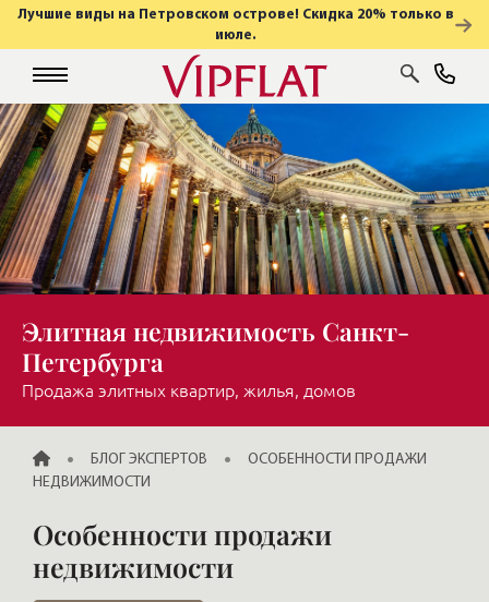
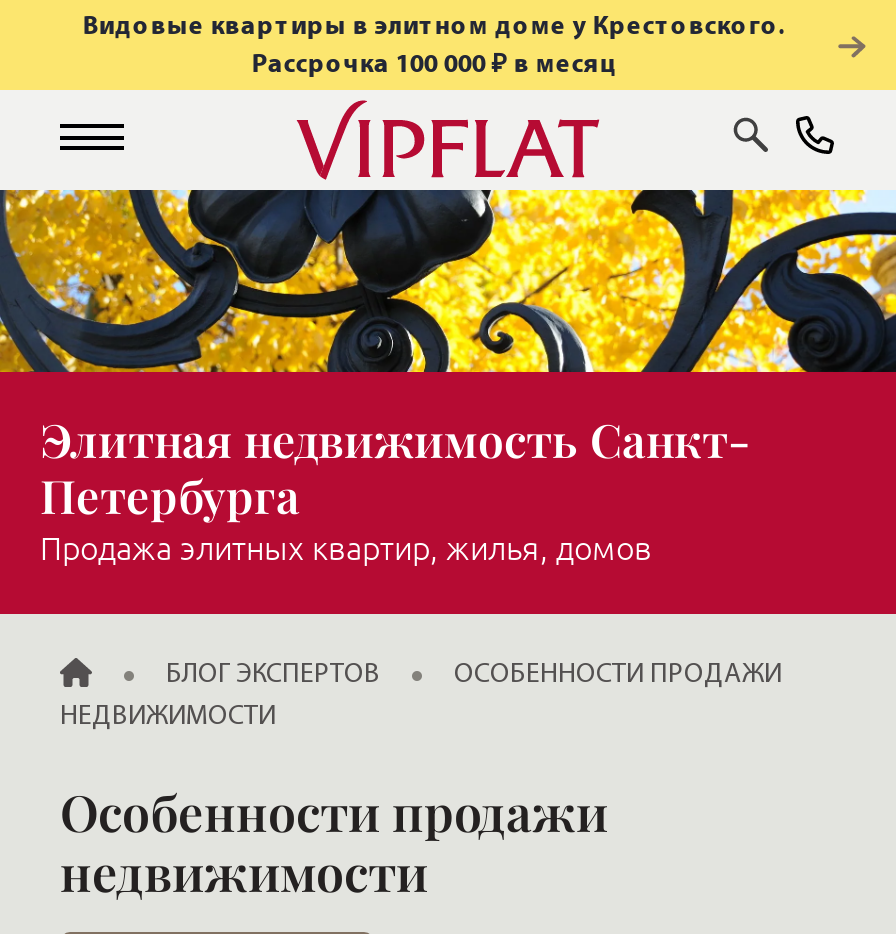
- Лучшие виды на Петровском острове! Скидка 20% только в
+ Видовые квартиры в элитном доме у Крестовского.

- июле.
+ Рассрочка 100 000 ₽ в месяц

- [image]
+ [image]
